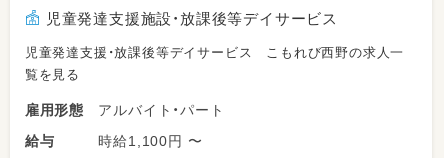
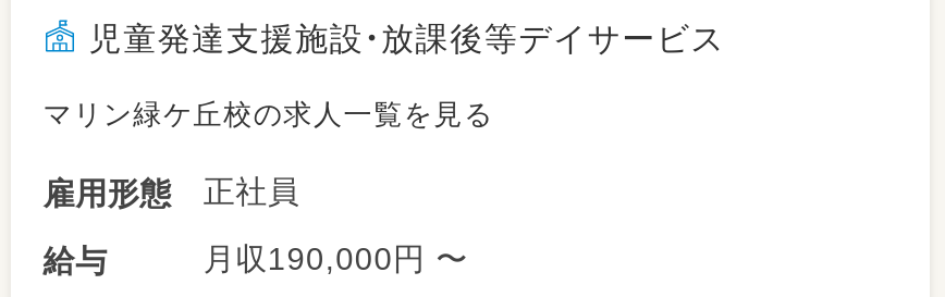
- 児童発達支援・放課後等デイサービス こもれび西野の求人一
- 覧を見る
+ マリン緑ケ丘校の求人一覧を見る

- アルバイト・パート
+ 正社員

- 時給1,100円 〜
+ 月収190,000円 〜
